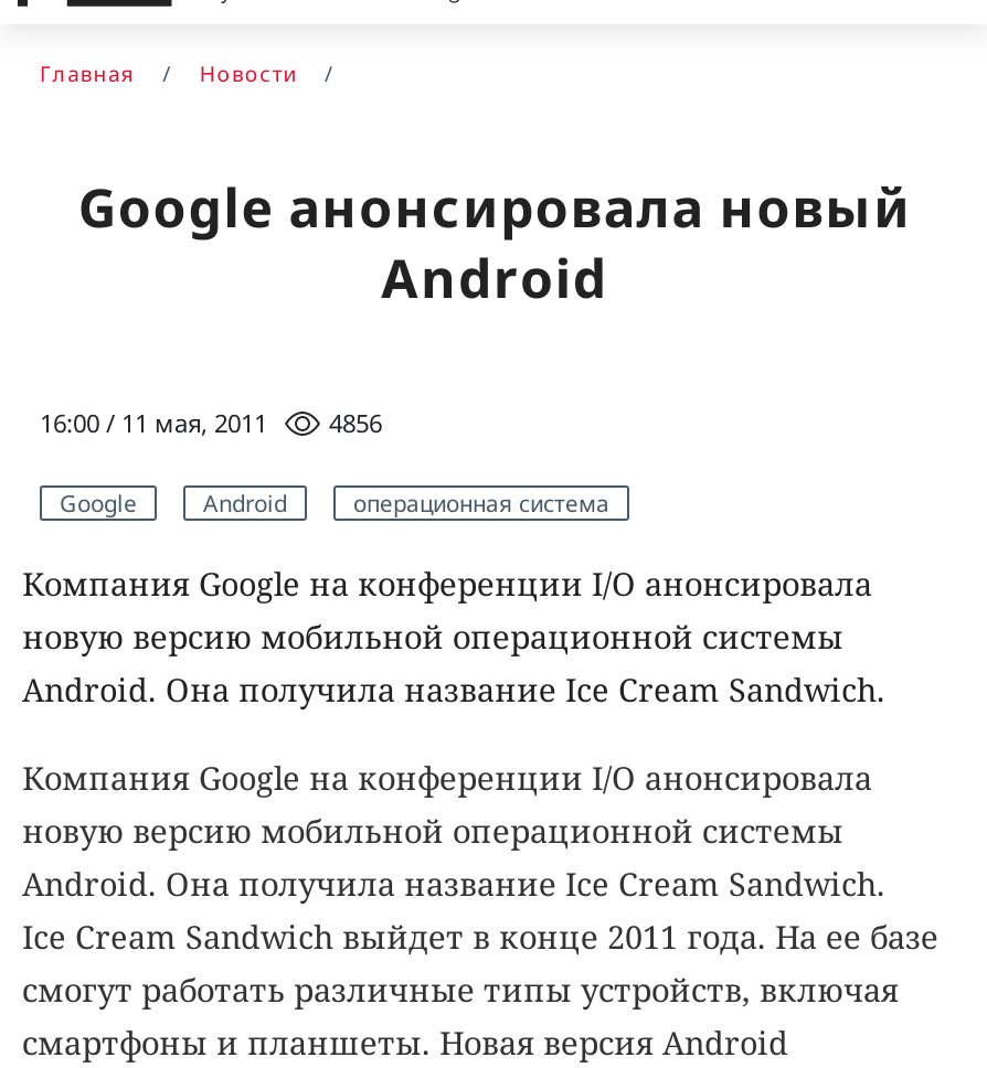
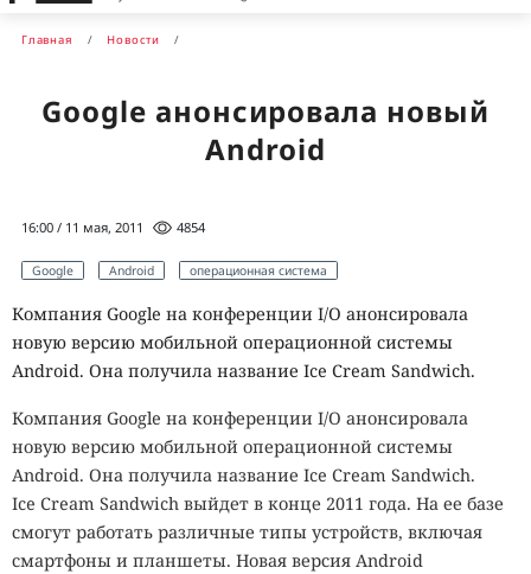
- 16:00 / 11 мая, 2011 4856
+ 16:00 / 11 мая, 2011 4854
